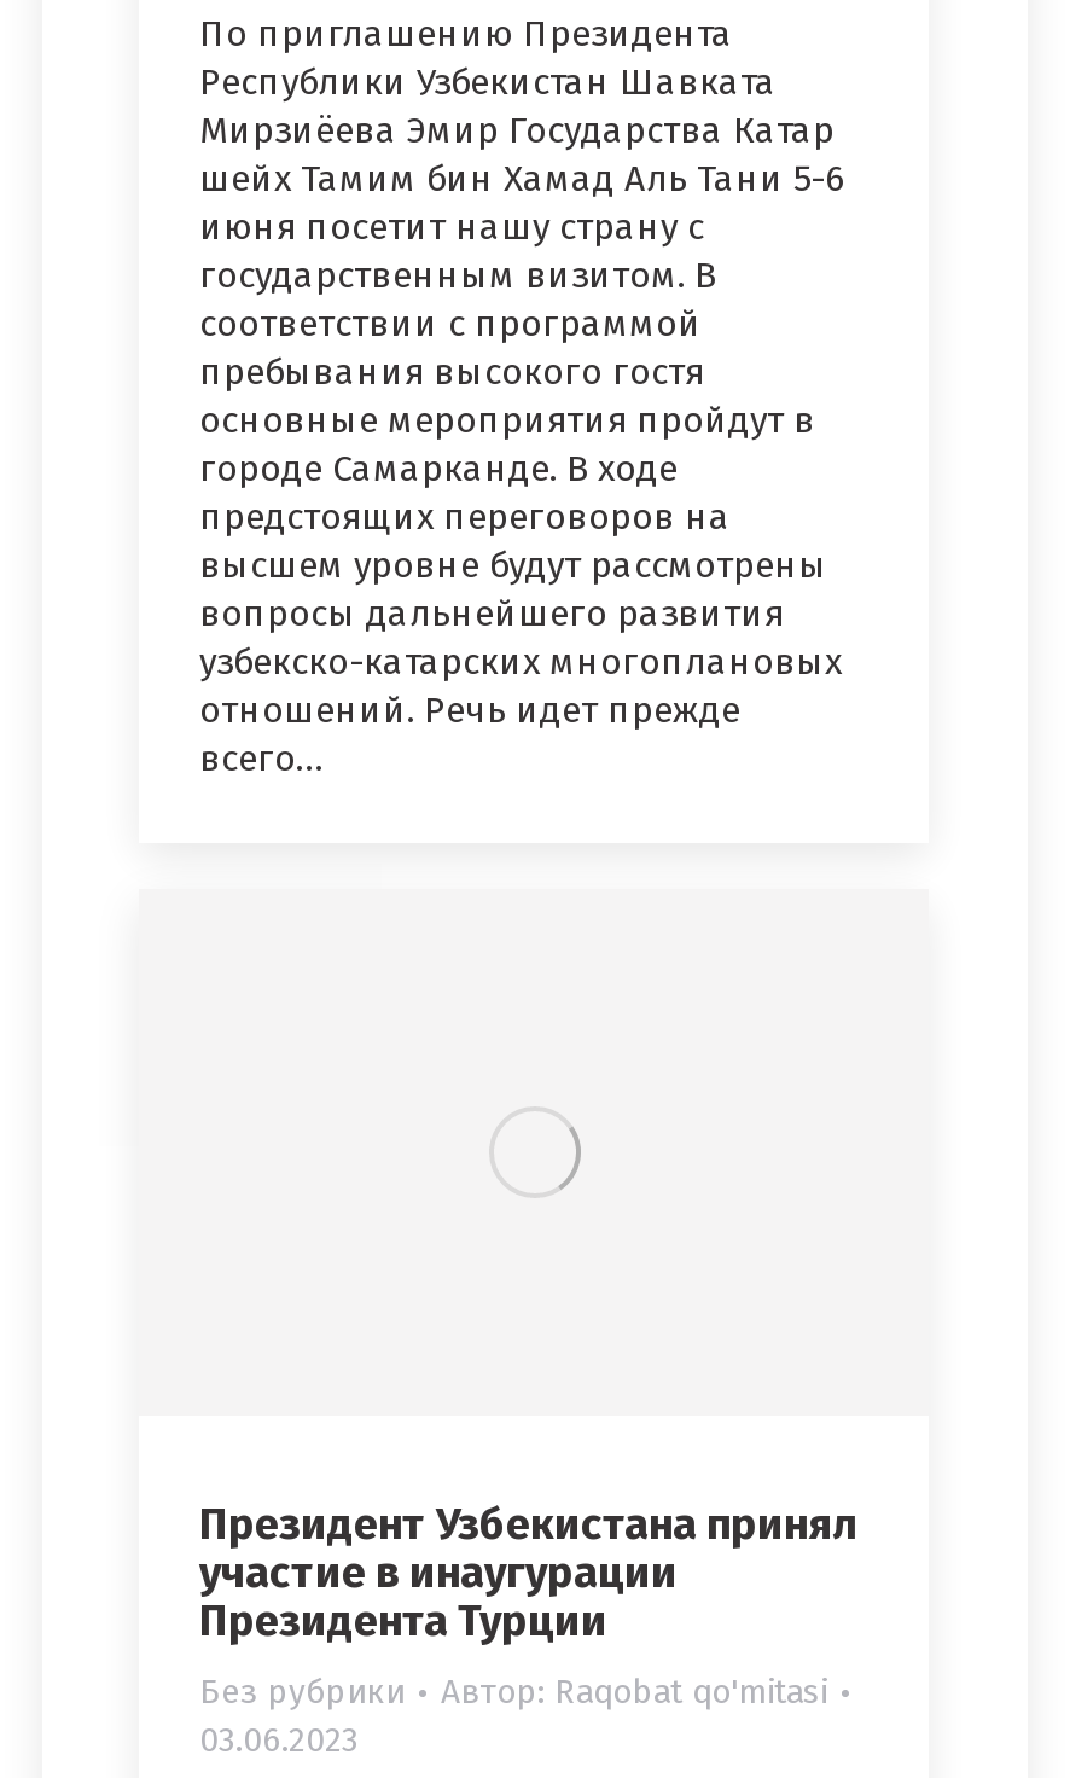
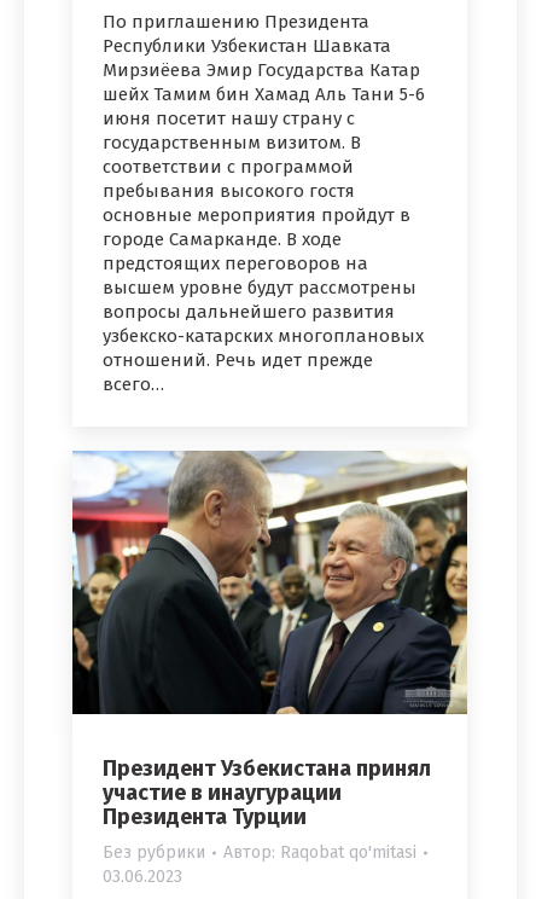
+ [image]
